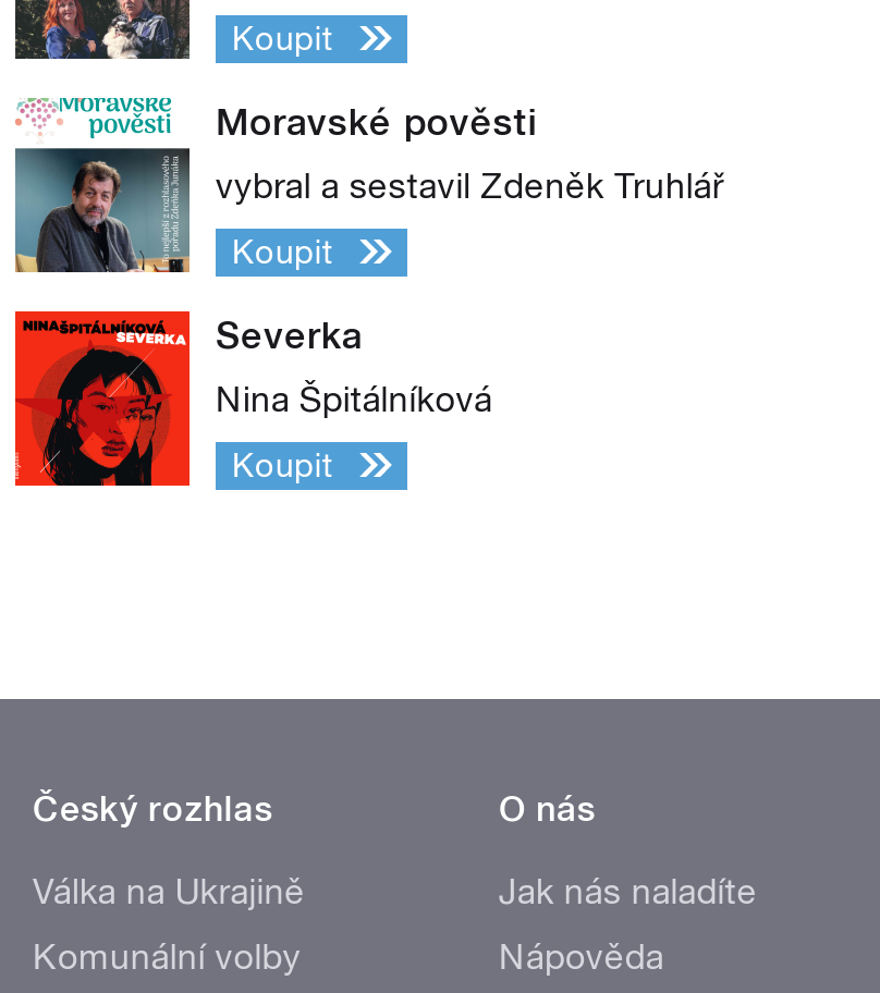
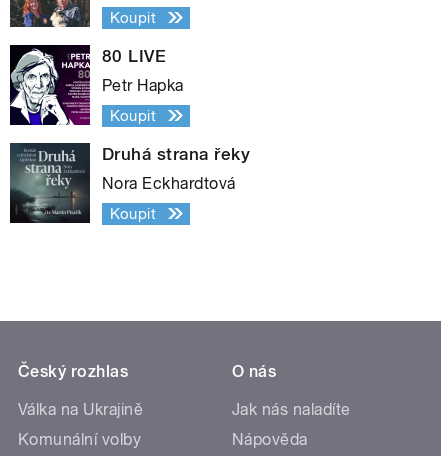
- [image]
- Moravské pověsti
+ [image]
+ 80 LIVE

- vybral a sestavil Zdeněk Truhlář
+ Petr Hapka

- [image]
- Severka
+ [image]
+ Druhá strana řeky

- Nina Špitálníková
+ Nora Eckhardtová
